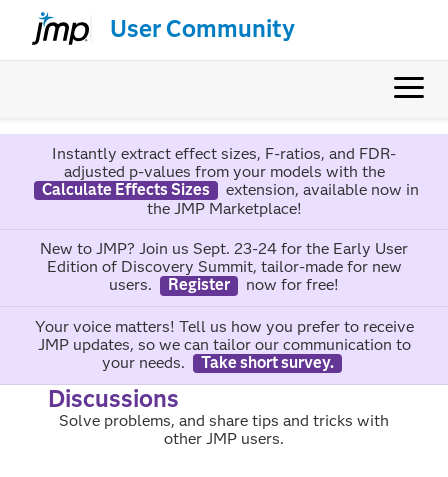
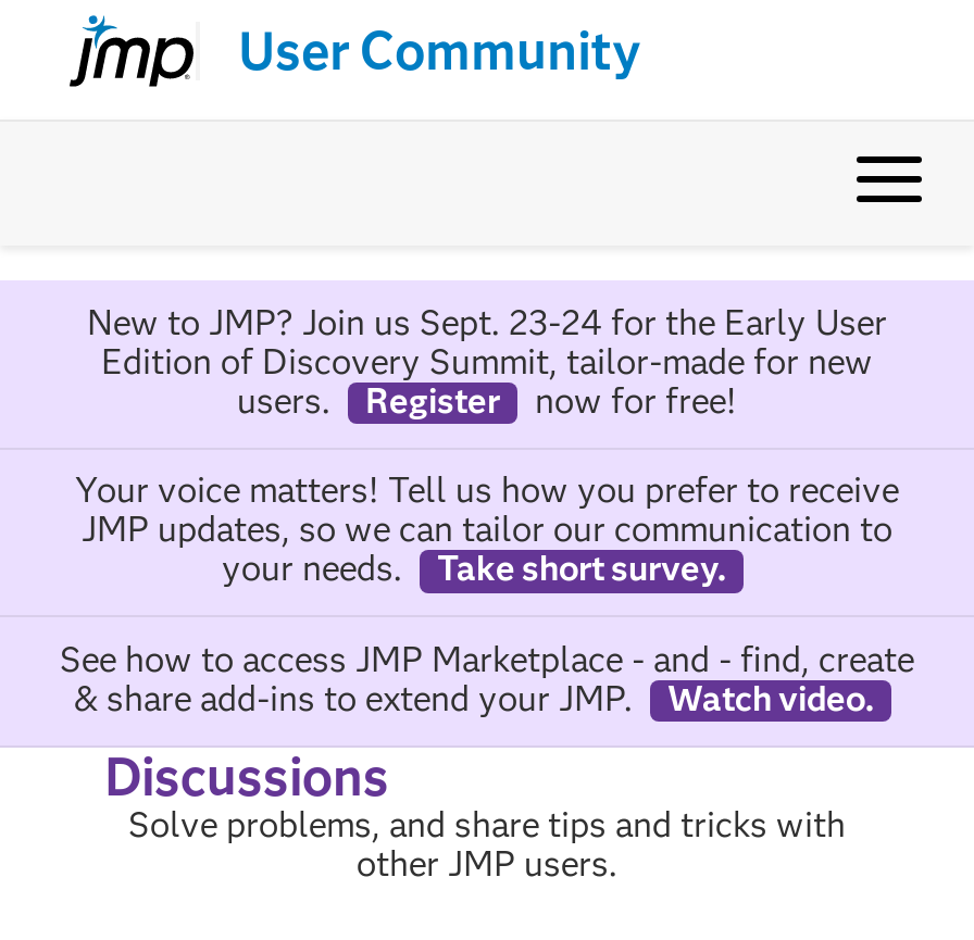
- Instantly extract effect sizes, F-ratios, and FDR-
- adjusted p-values from your models with the
- Calculate Effects Sizes
- extension, available now in
- the JMP Marketplace!

moved up: New to JMP? Join us Sept. 23-24 for the Early User | Edition of Discovery Summit, tailor-made for new | users. | ... | your needs. | Take short survey.

+ See how to access JMP Marketplace - and - find, create
+ & share add-ins to extend your JMP.
+ Watch video.
